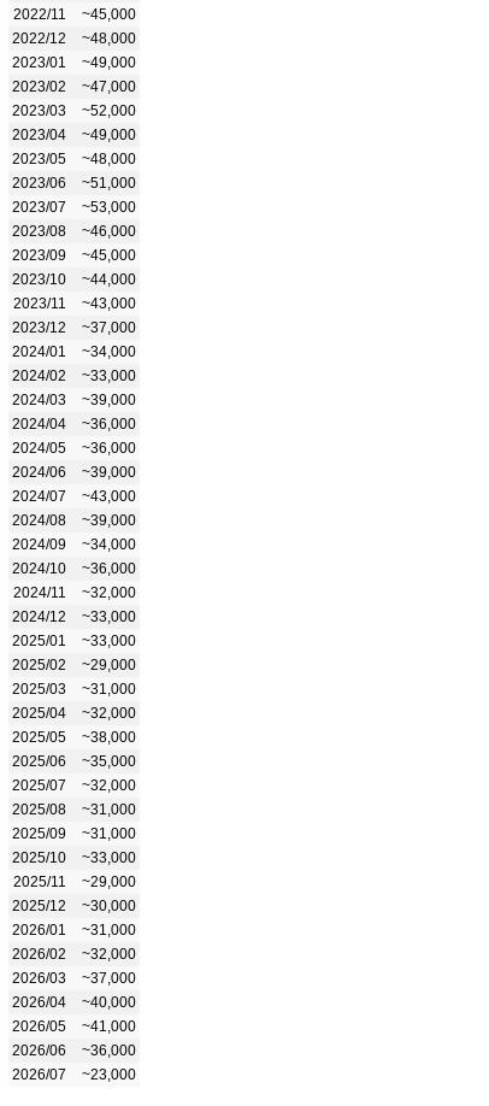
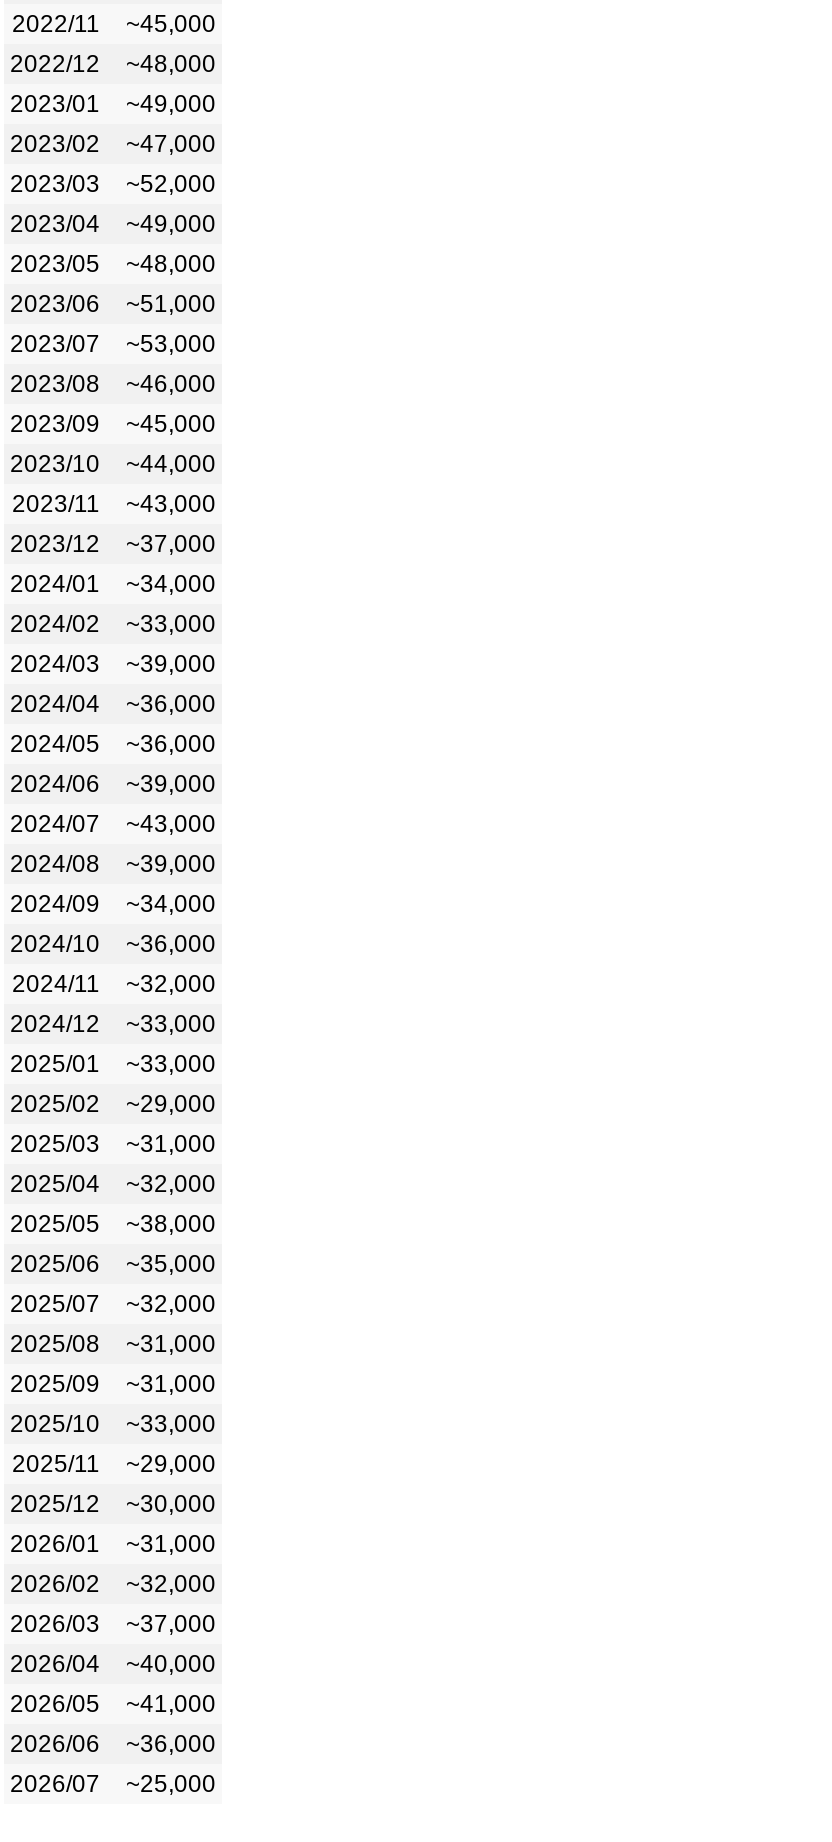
- 2026/07 ~23,000
+ 2026/07 ~25,000
